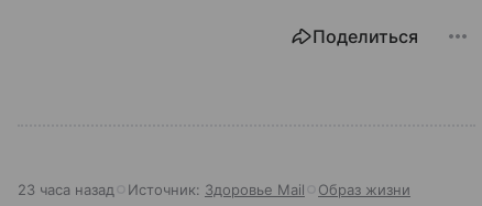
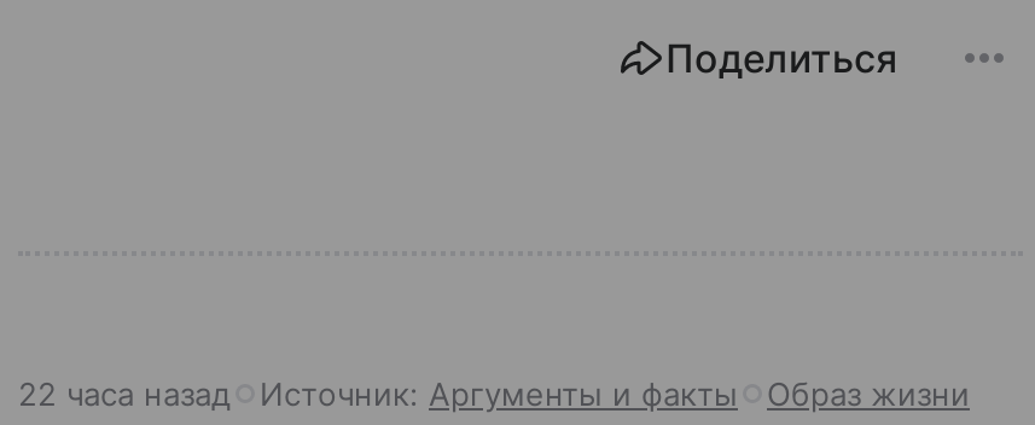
- 23 часа назад
- Источник: Здоровье Mail
+ 22 часа назад
+ Источник: Аргументы и факты
